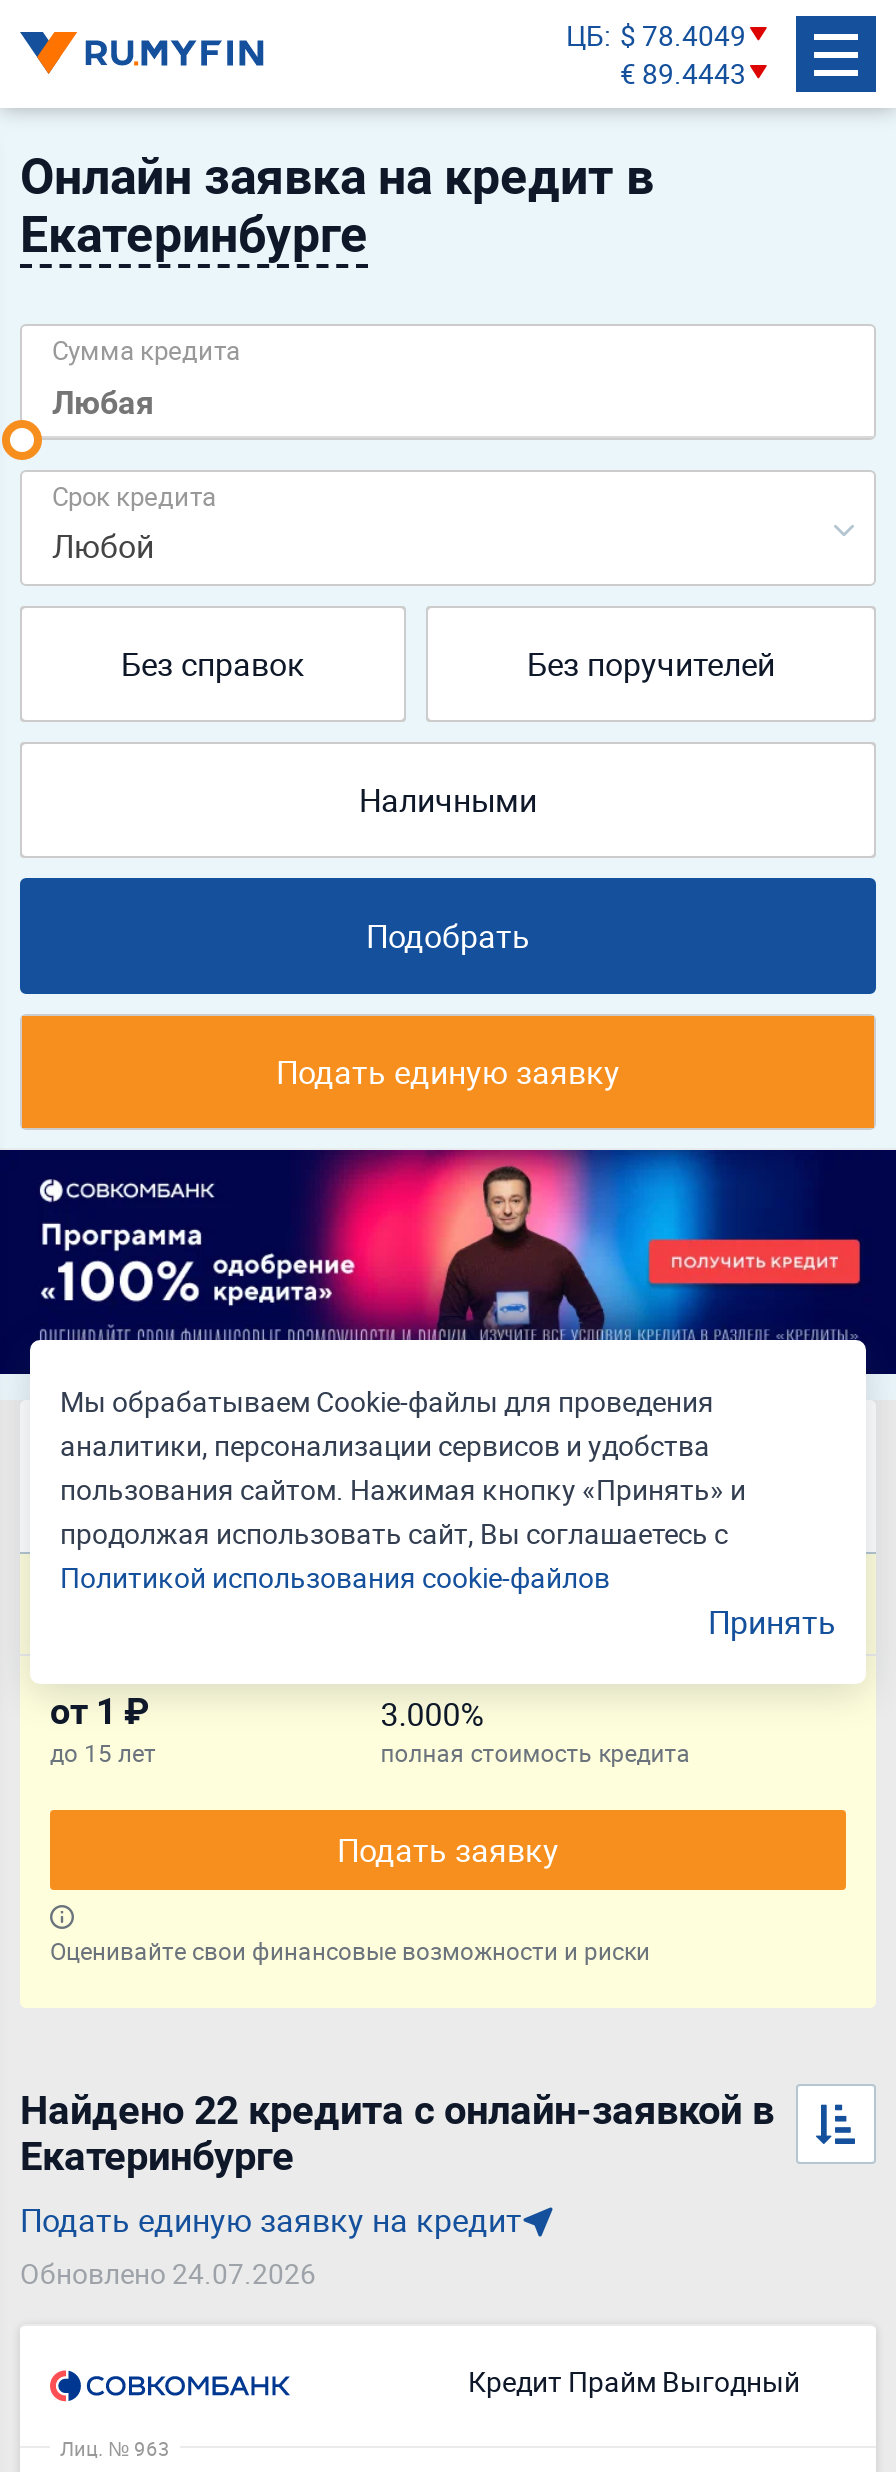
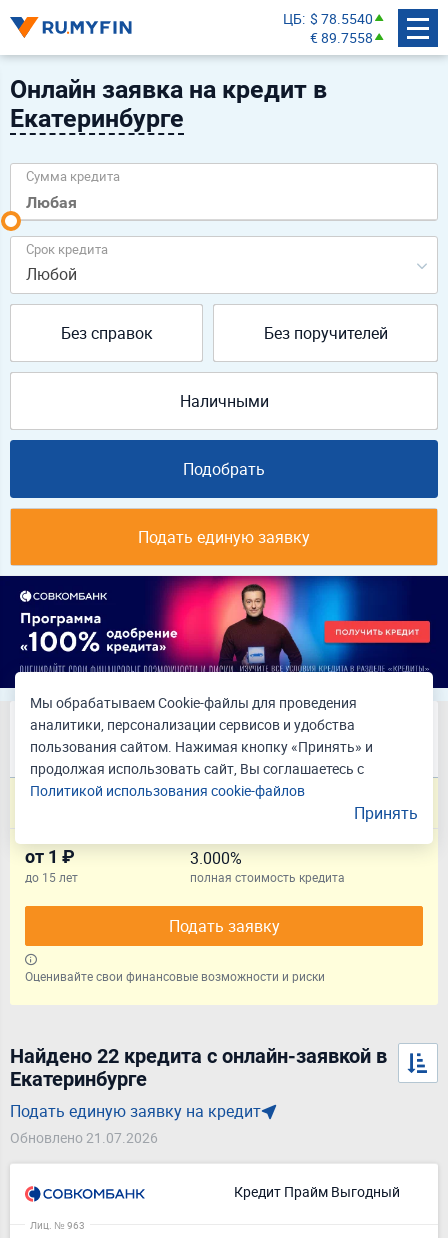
- ЦБ $ 78.4049
+ ЦБ $ 78.5540

- € 89.4443
+ € 89.7558

- Обновлено 24.07.2026
+ Обновлено 21.07.2026
